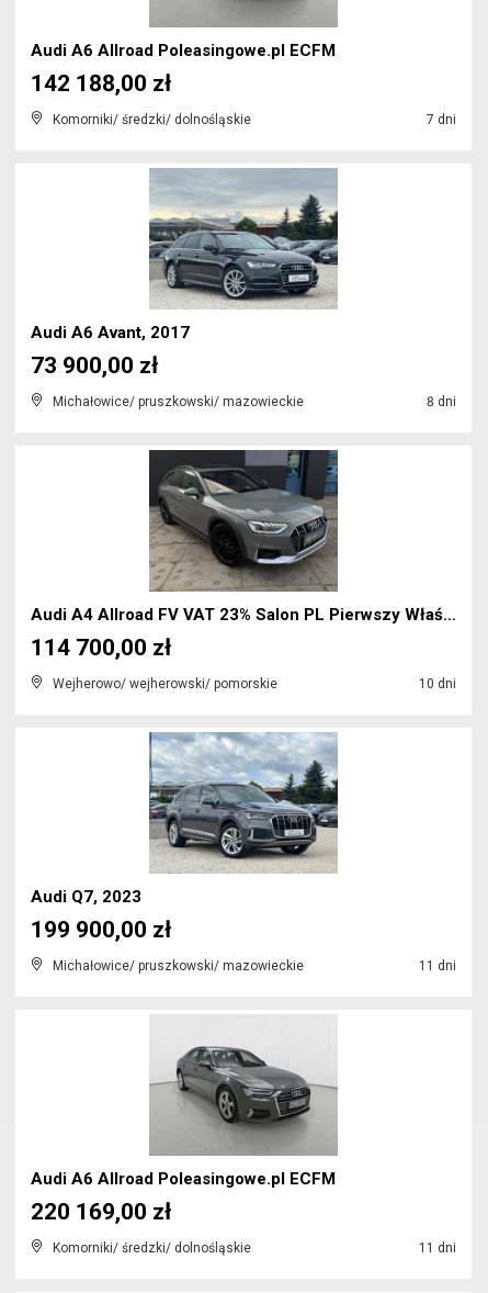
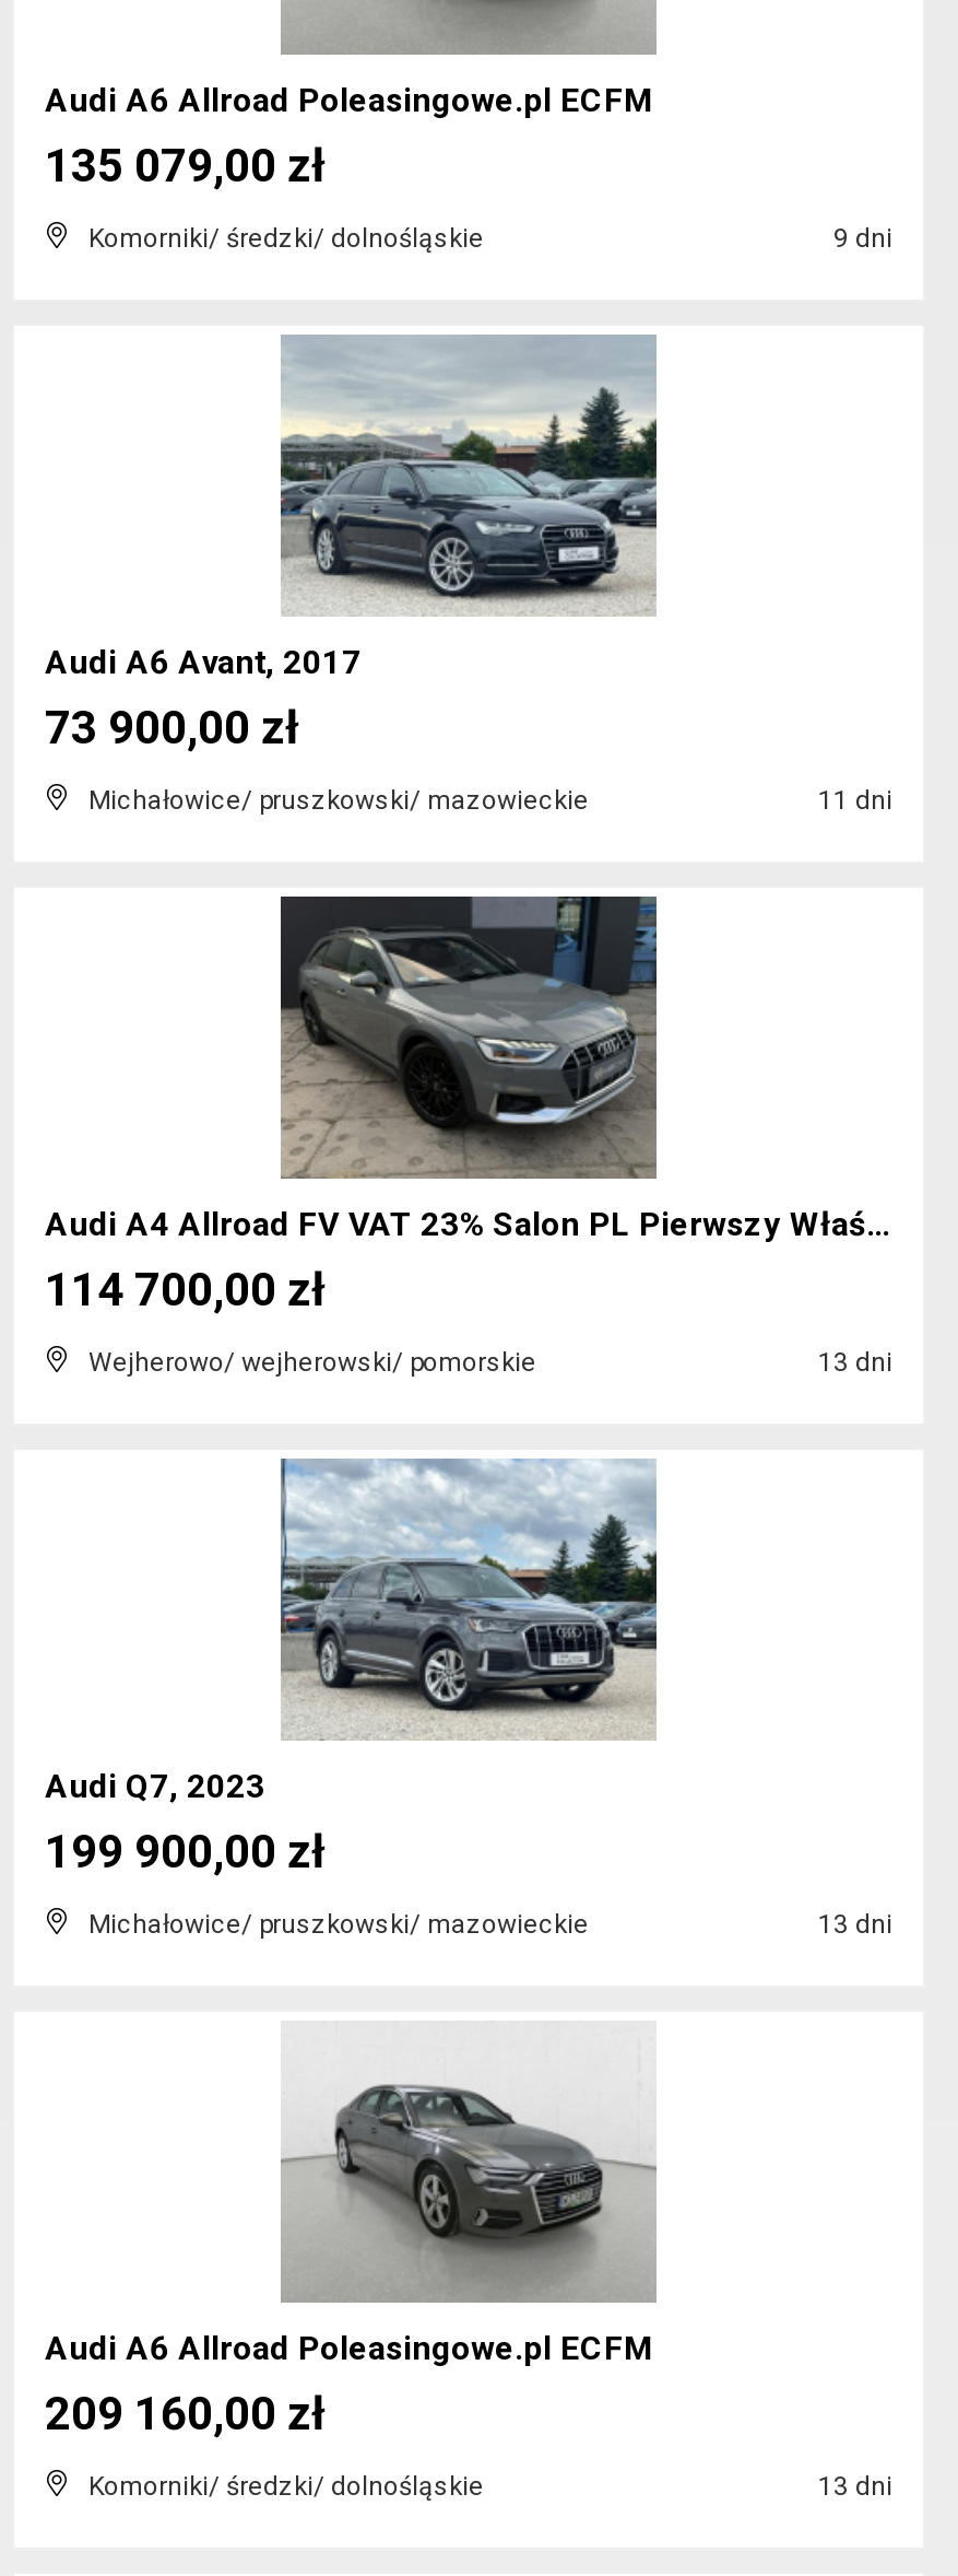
- 142 188,00 zł
+ 135 079,00 zł

- 7 dni
+ 9 dni

- 8 dni
+ 11 dni

- 10 dni
+ 13 dni

- 11 dni
+ 13 dni

- 220 169,00 zł
+ 209 160,00 zł

- 11 dni
+ 13 dni
